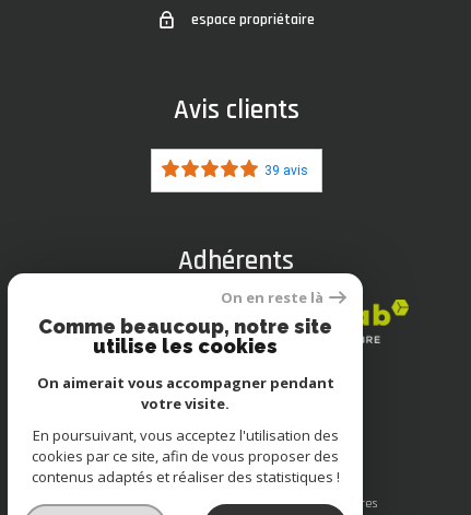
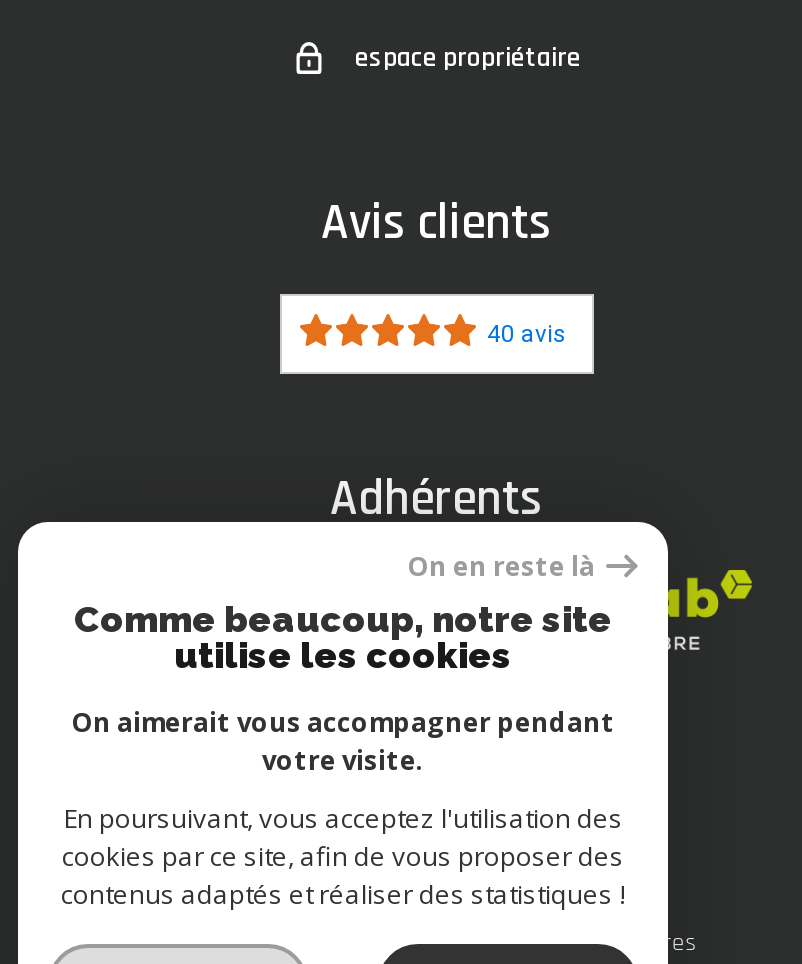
- 39 avis
+ 40 avis
